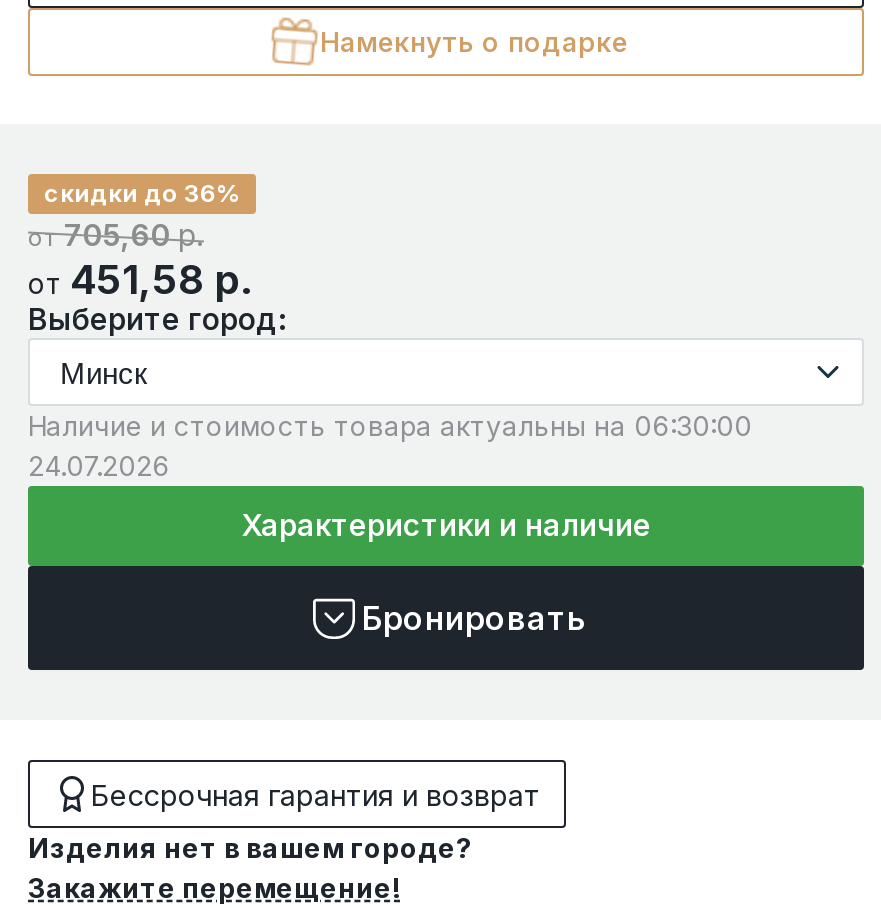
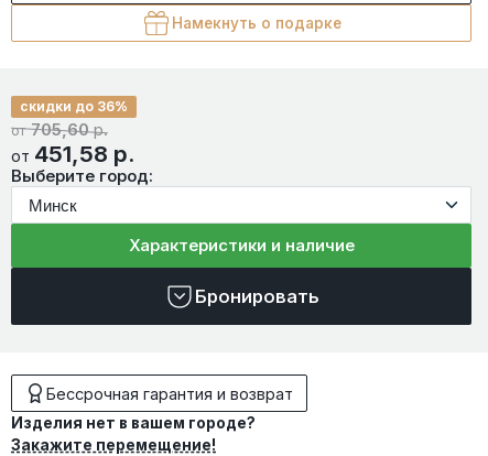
- Наличие и стоимость товара актуальны на 06:30:00
- 24.07.2026
